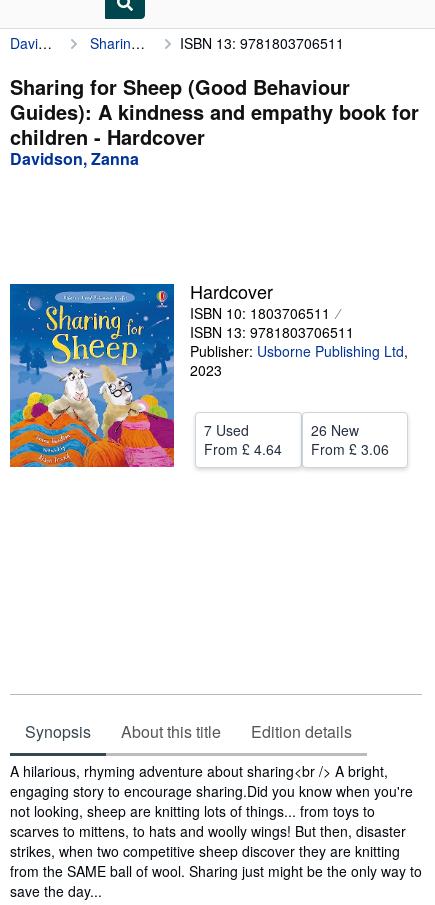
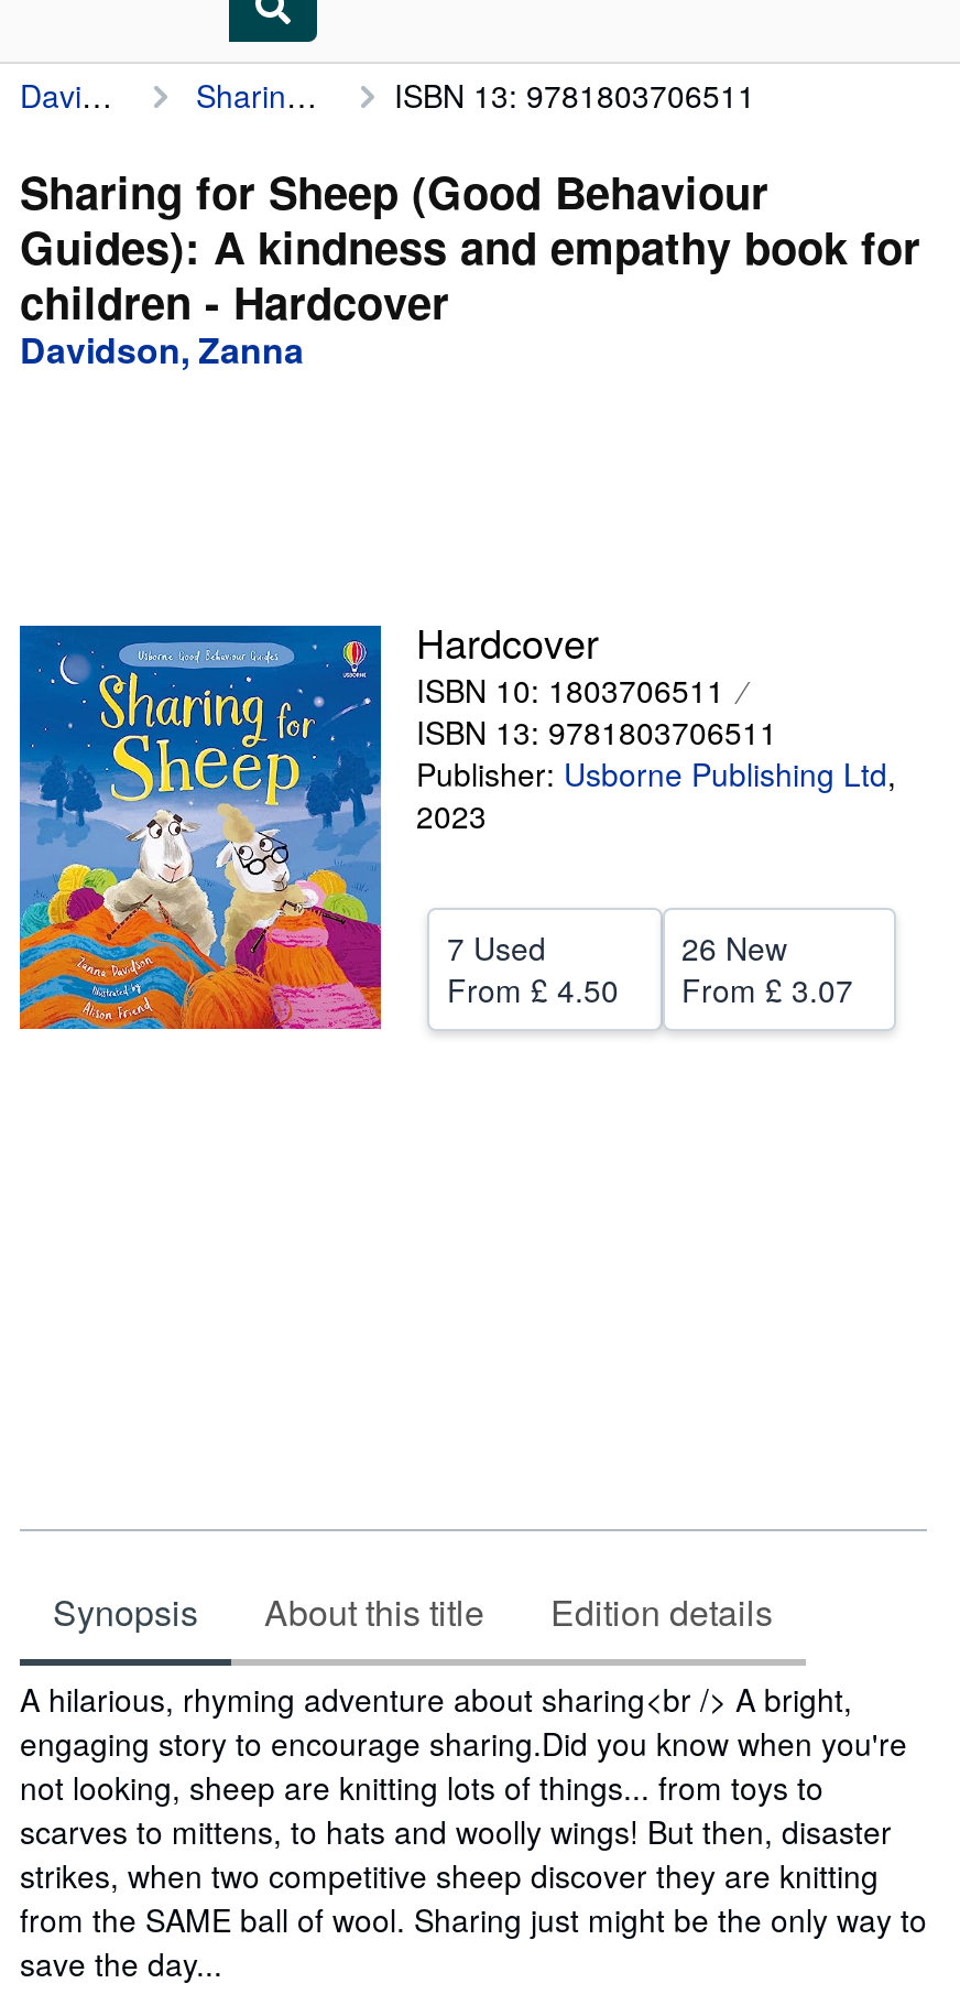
- From £ 4.64
+ From £ 4.50

- From £ 3.06
+ From £ 3.07
